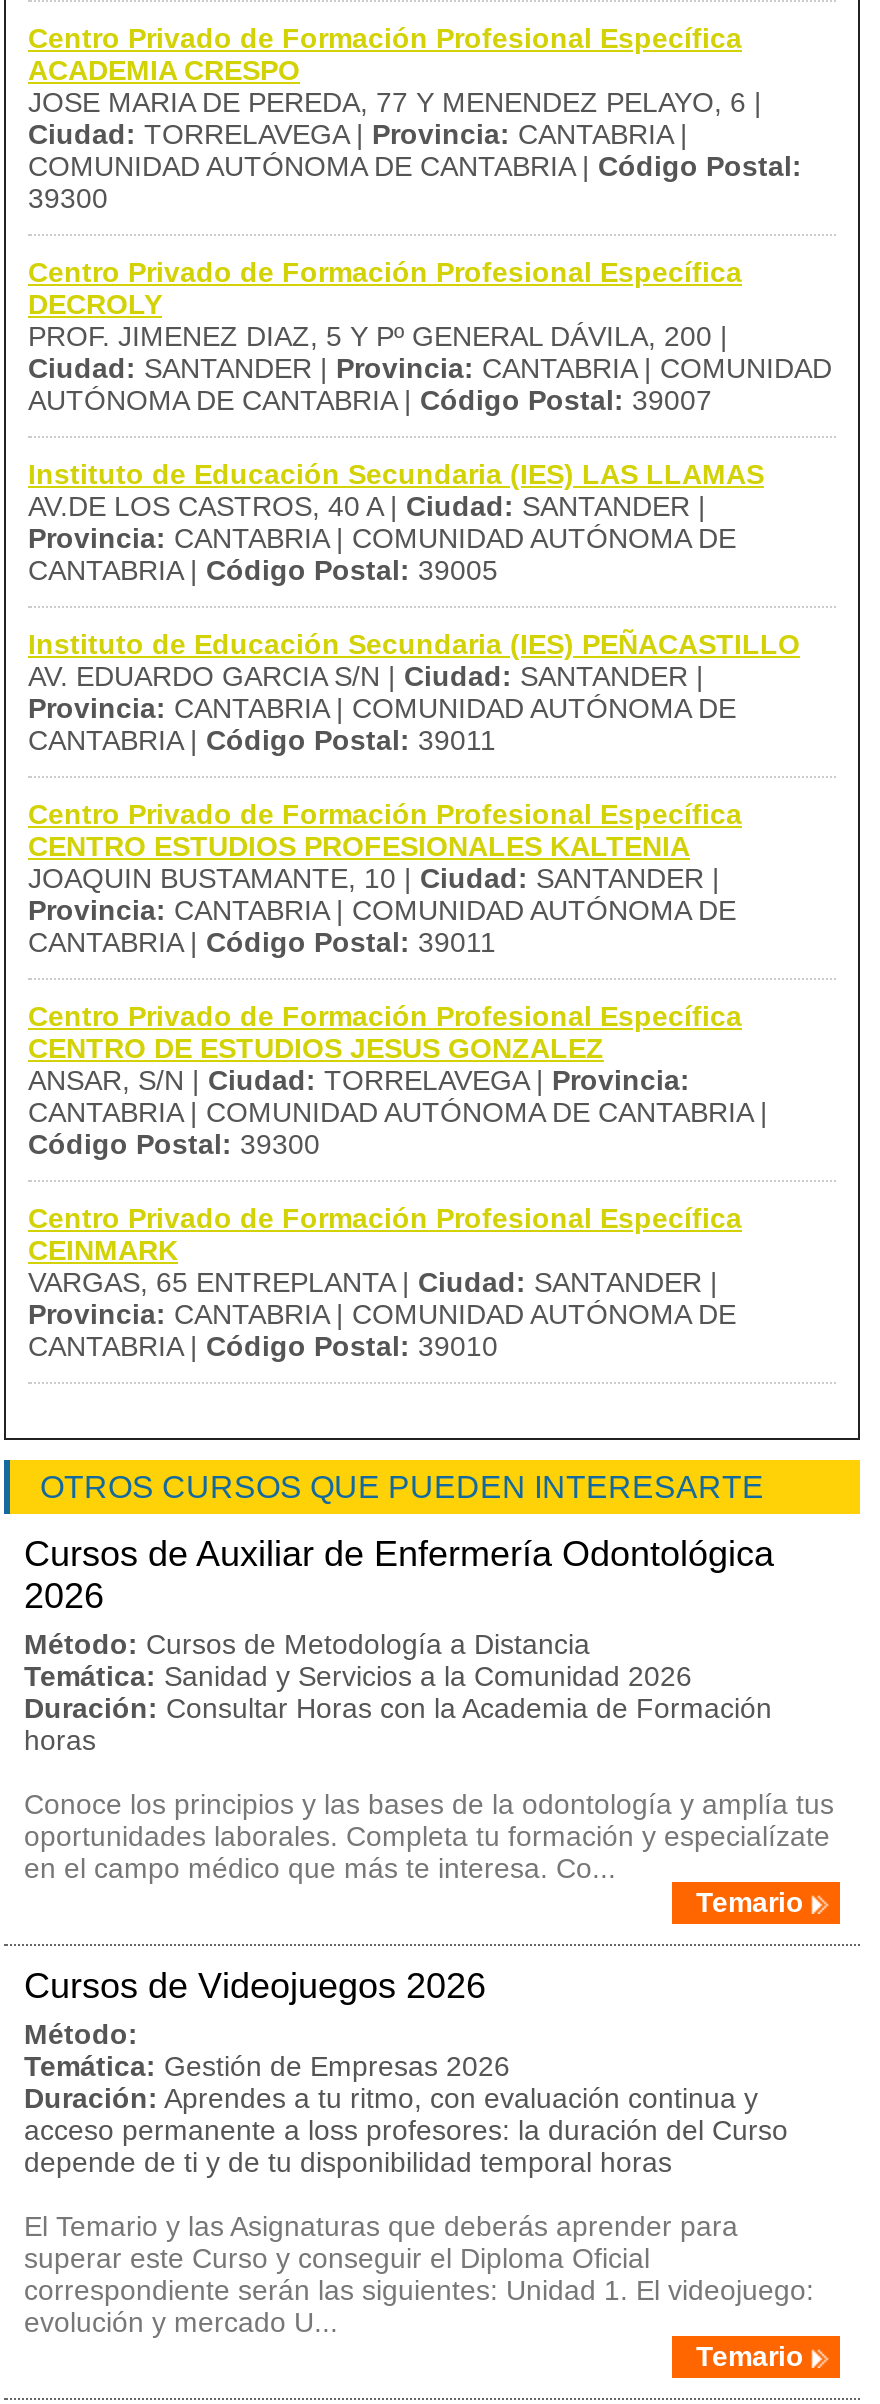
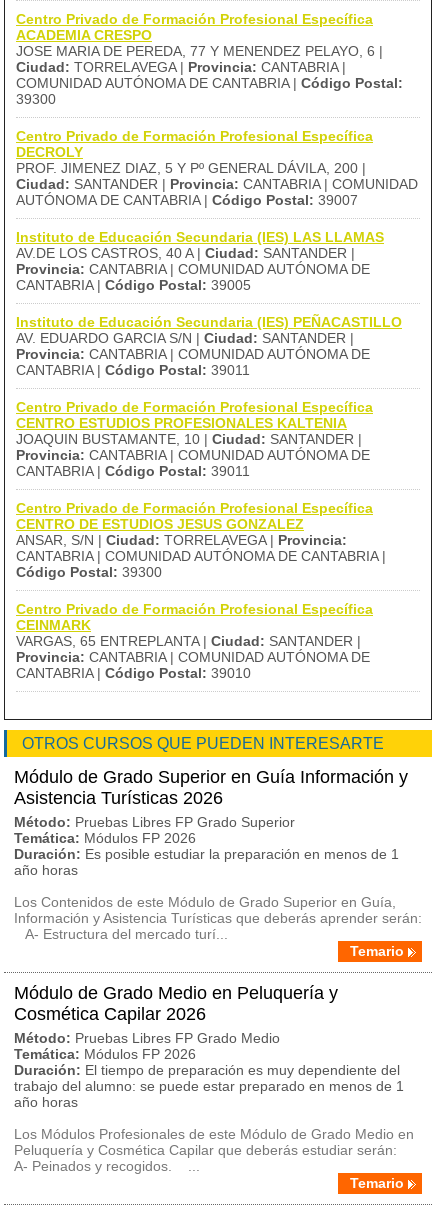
- Cursos de Auxiliar de Enfermería Odontológica
- 2026
- Método: Cursos de Metodología a Distancia
- Temática: Sanidad y Servicios a la Comunidad 2026
- Duración: Consultar Horas con la Academia de Formación
- horas
+ Módulo de Grado Superior en Guía Información y
+ Asistencia Turísticas 2026
+ Método: Pruebas Libres FP Grado Superior
+ Temática: Módulos FP 2026
+ Duración: Es posible estudiar la preparación en menos de 1
+ año horas

- Conoce los principios y las bases de la odontología y amplía tus
- oportunidades laborales. Completa tu formación y especialízate
- en el campo médico que más te interesa. Co...
+ Los Contenidos de este Módulo de Grado Superior en Guía,
+ Información y Asistencia Turísticas que deberás aprender serán:
+ A- Estructura del mercado turí...

- Cursos de Videojuegos 2026
- Método:
- Temática: Gestión de Empresas 2026
- Duración: Aprendes a tu ritmo, con evaluación continua y
- acceso permanente a loss profesores: la duración del Curso
- depende de ti y de tu disponibilidad temporal horas
+ Módulo de Grado Medio en Peluquería y
+ Cosmética Capilar 2026
+ Método: Pruebas Libres FP Grado Medio
+ Temática: Módulos FP 2026
+ Duración: El tiempo de preparación es muy dependiente del
+ trabajo del alumno: se puede estar preparado en menos de 1
+ año horas

- El Temario y las Asignaturas que deberás aprender para
- superar este Curso y conseguir el Diploma Oficial
- correspondiente serán las siguientes: Unidad 1. El videojuego:
- evolución y mercado U...
+ Los Módulos Profesionales de este Módulo de Grado Medio en
+ Peluquería y Cosmética Capilar que deberás estudiar serán:
+ A- Peinados y recogidos. ...
